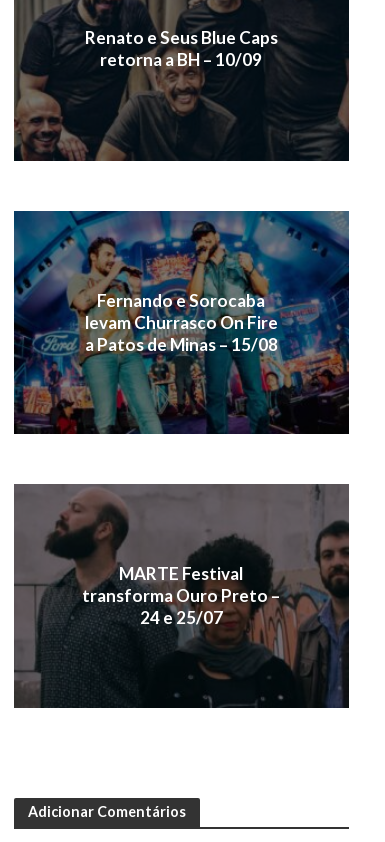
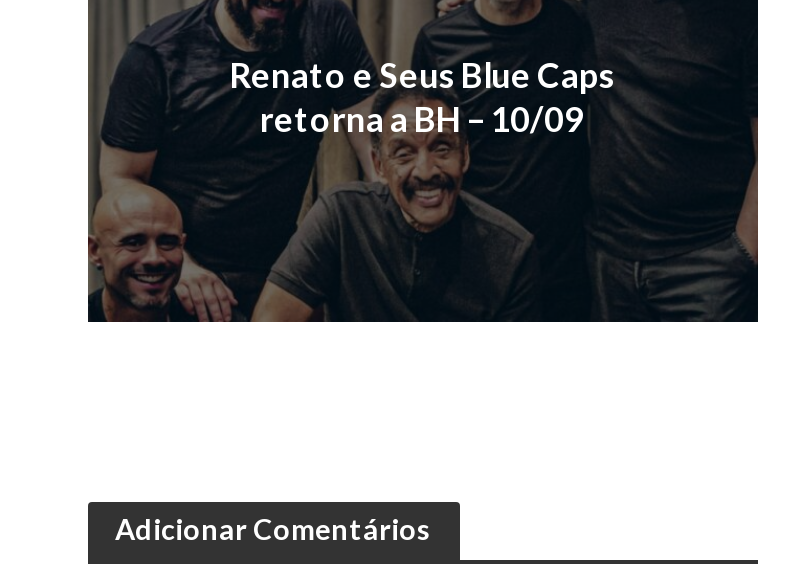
- [image]
- Fernando e Sorocaba
- levam Churrasco On Fire
- a Patos de Minas – 15/08

- [image]
- MARTE Festival
- transforma Ouro Preto –
- 24 e 25/07
